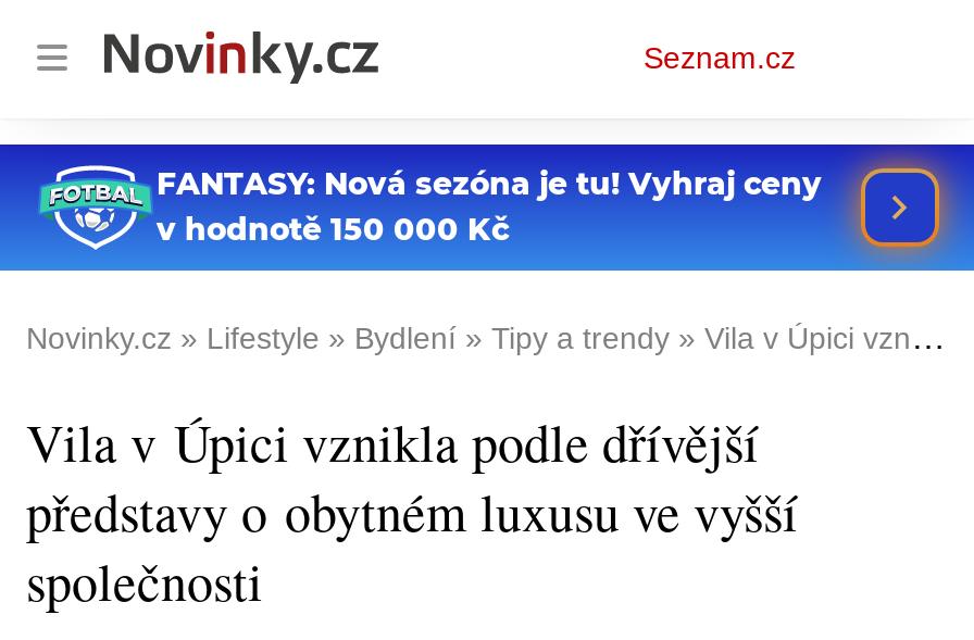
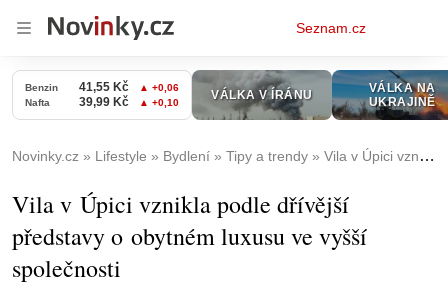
- [image]
+ [image]
